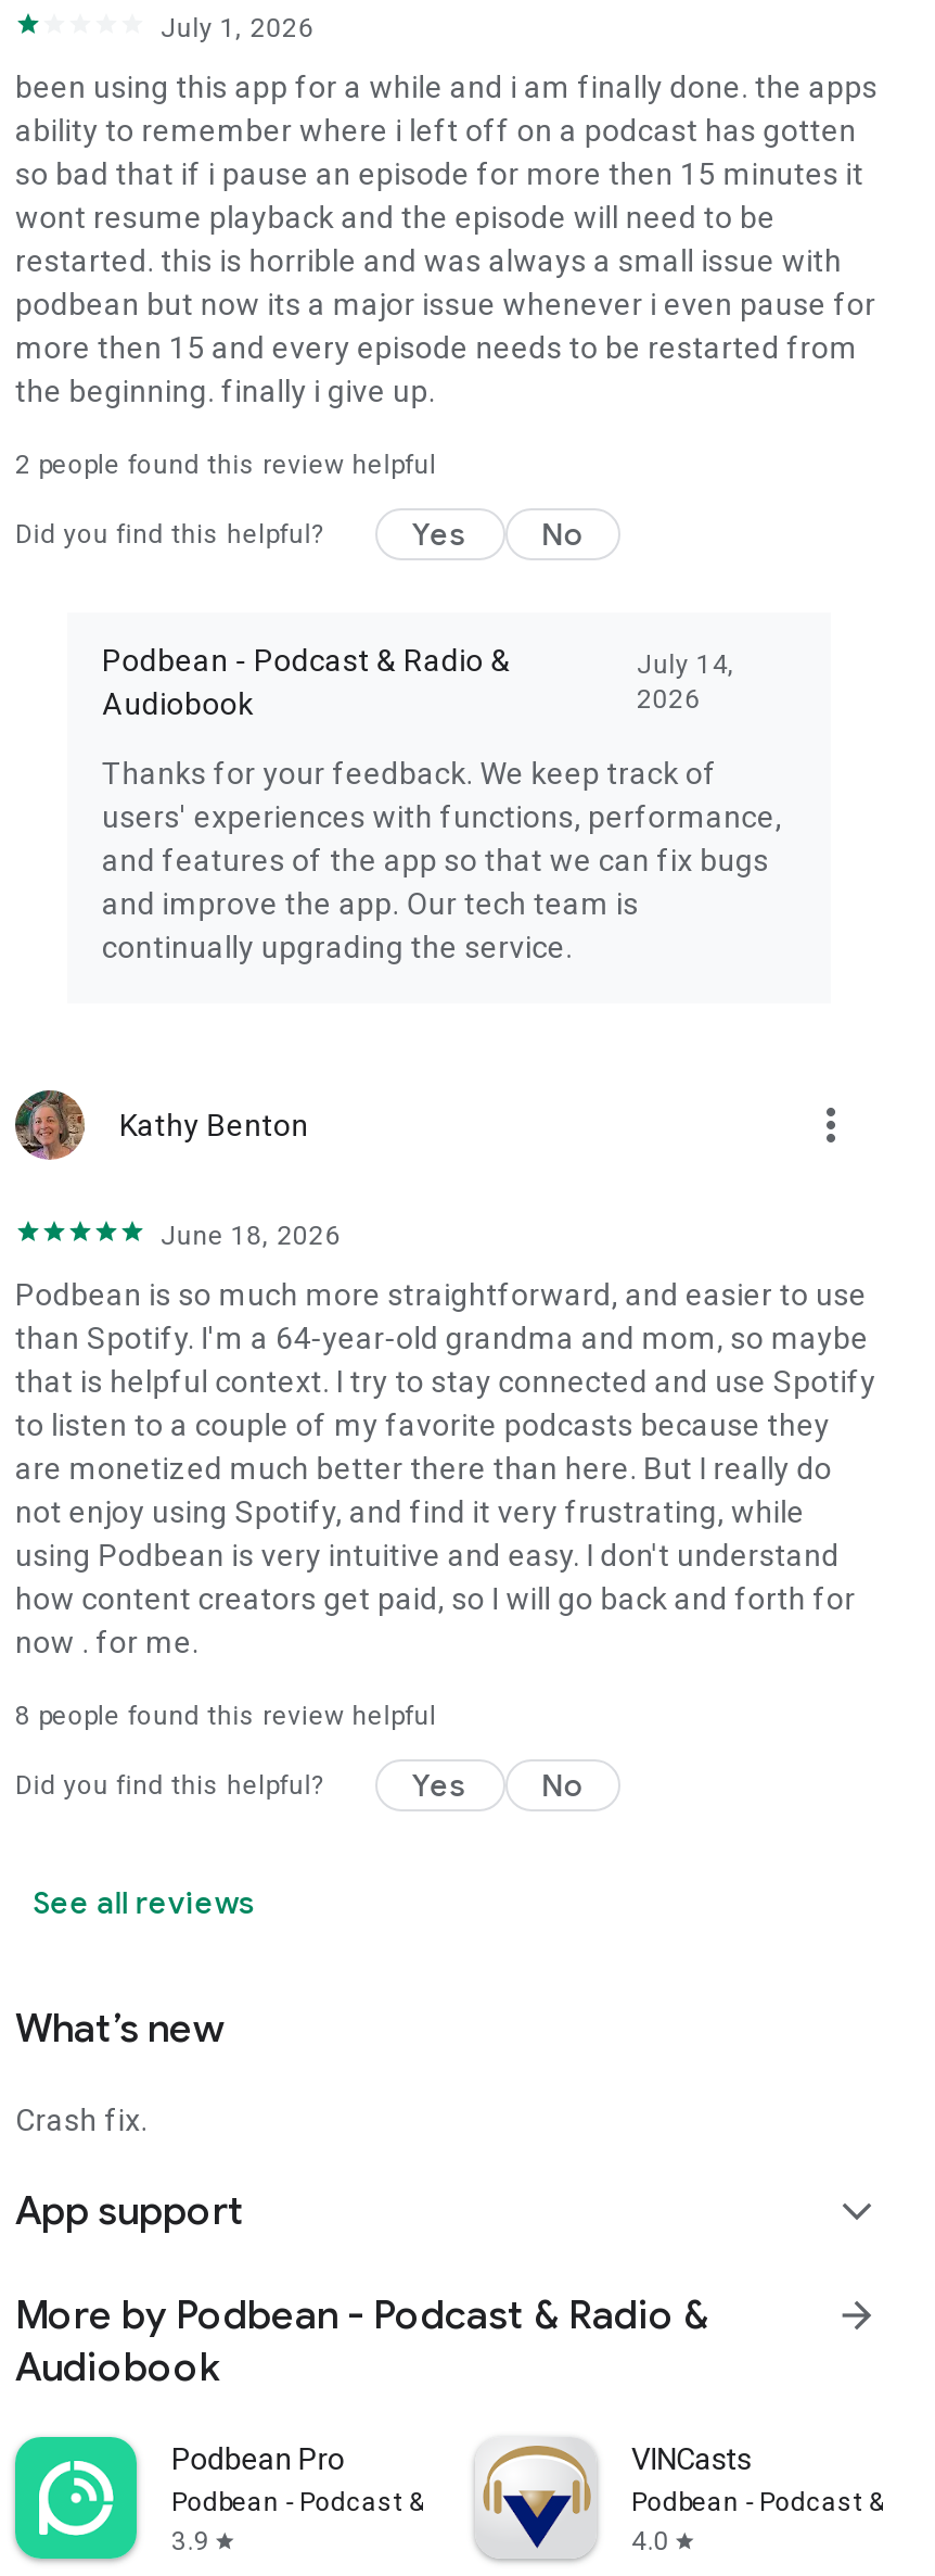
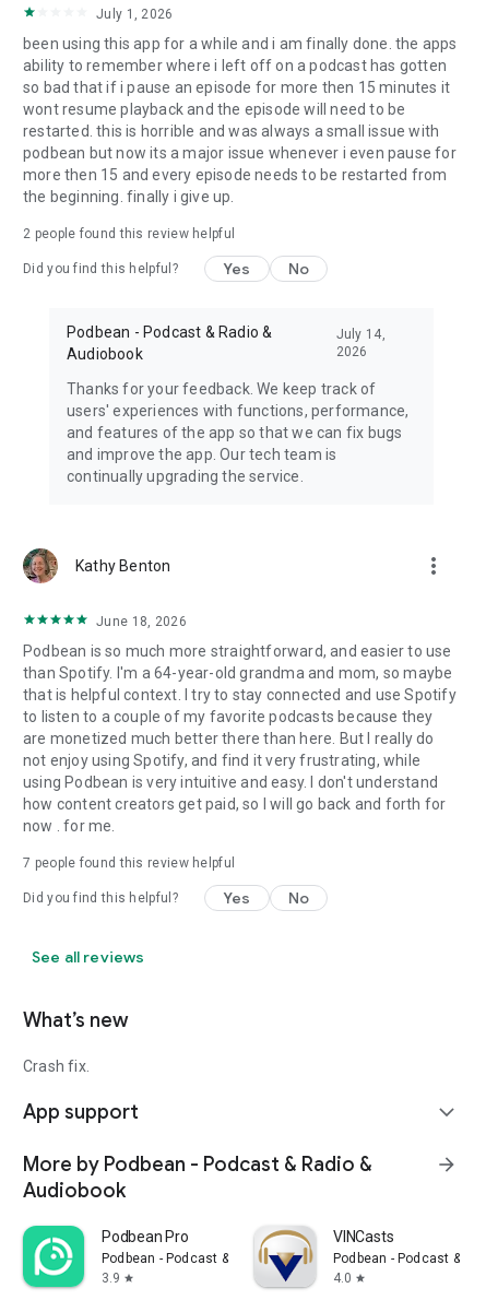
- 8 people found this review helpful
+ 7 people found this review helpful
